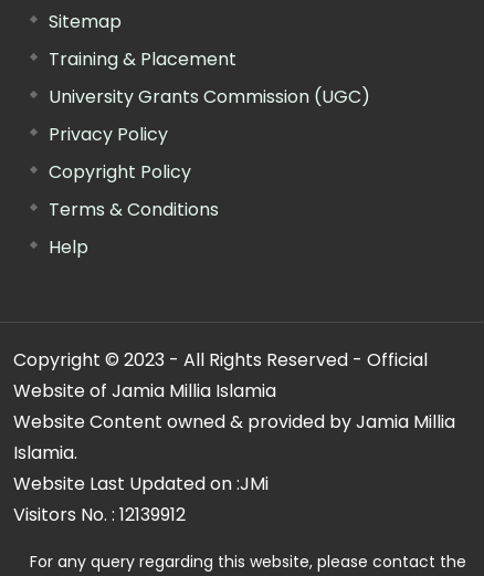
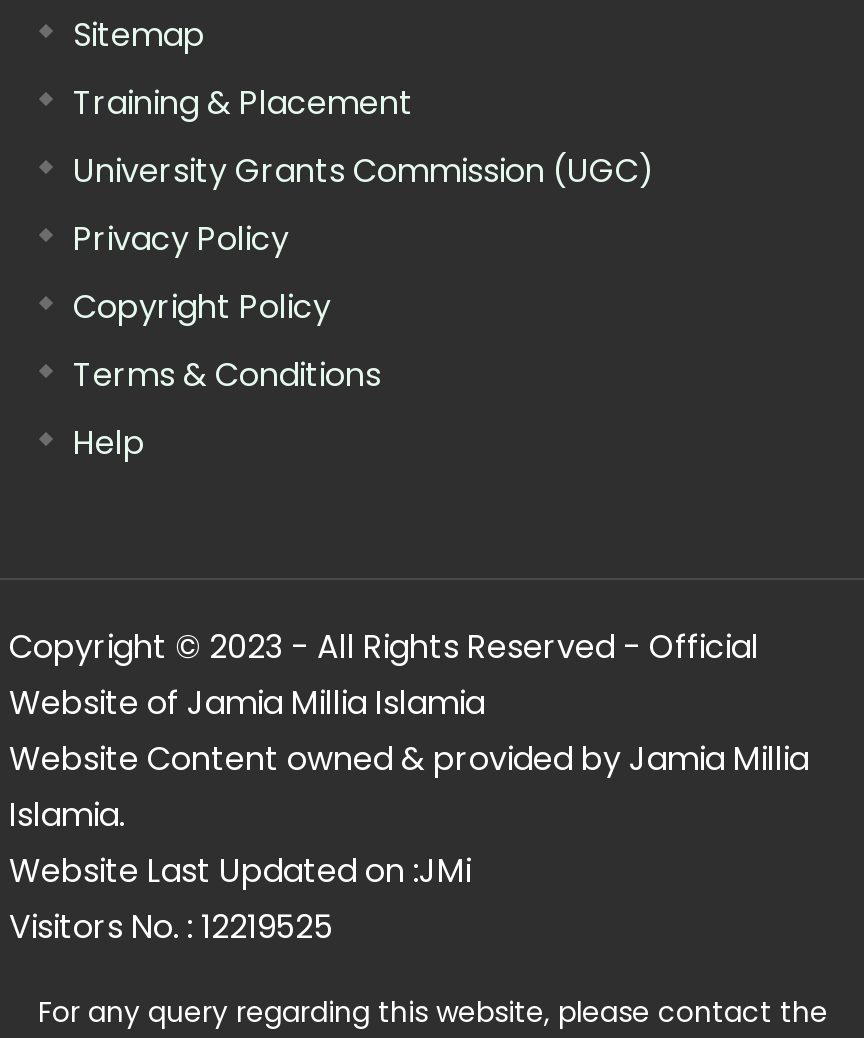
- Visitors No. : 12139912
+ Visitors No. : 12219525
